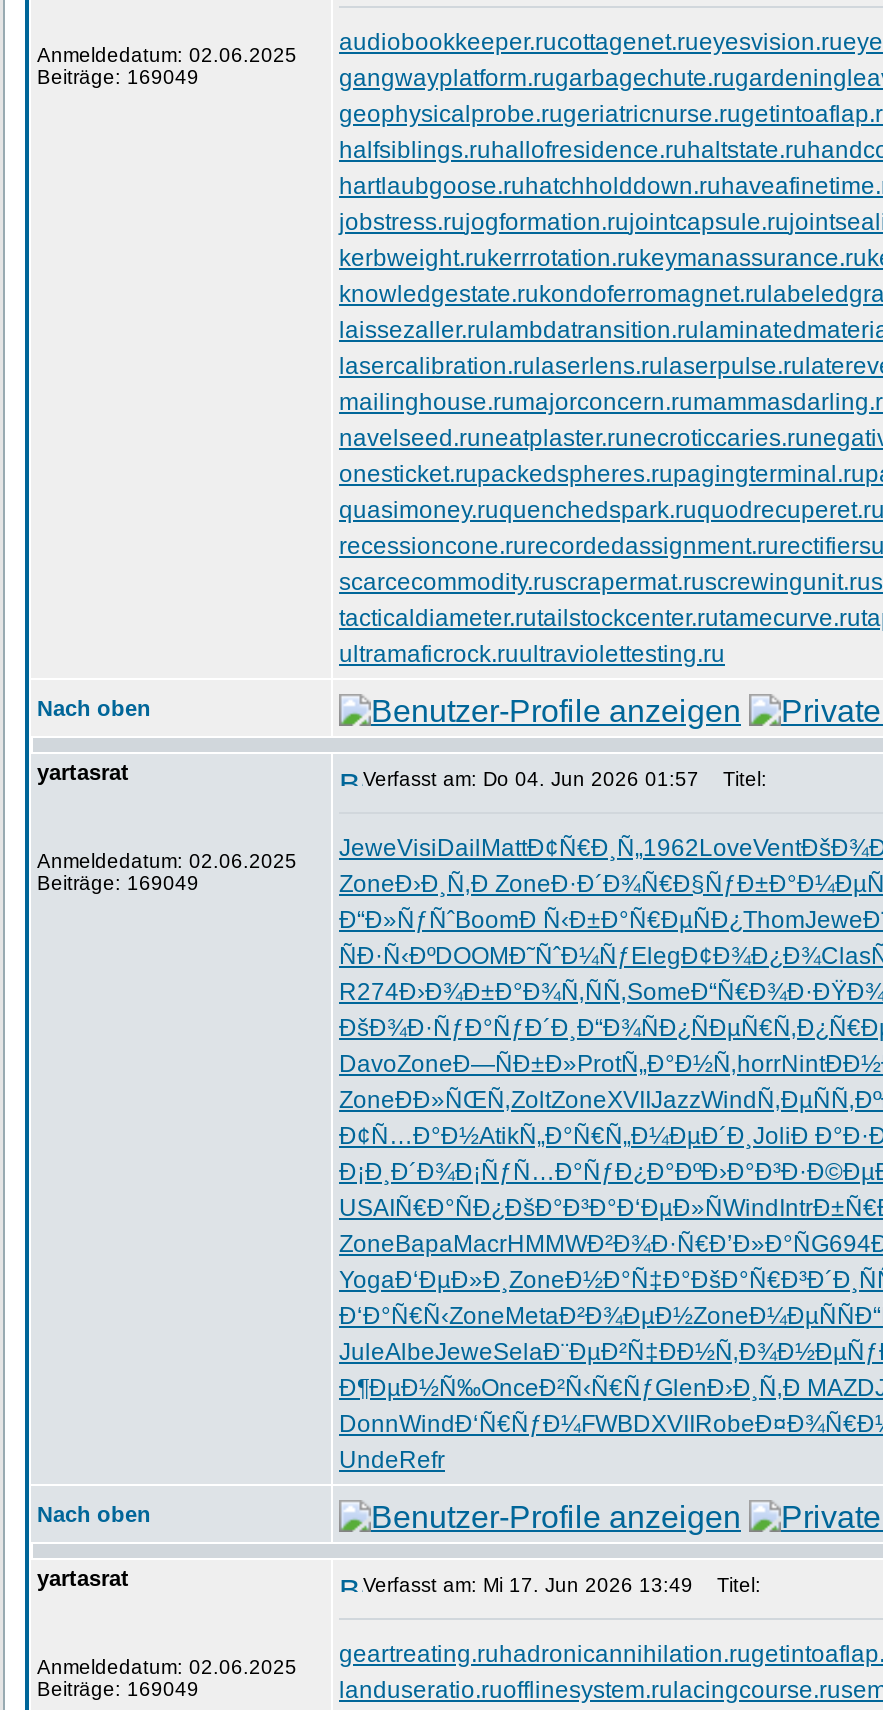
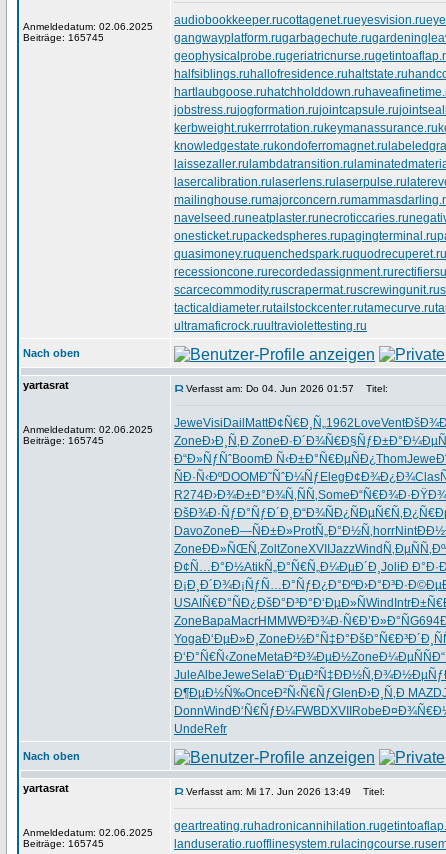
- Beiträge: 169049
+ Beiträge: 165745

- Beiträge: 169049
+ Beiträge: 165745

- Beiträge: 169049
+ Beiträge: 165745
